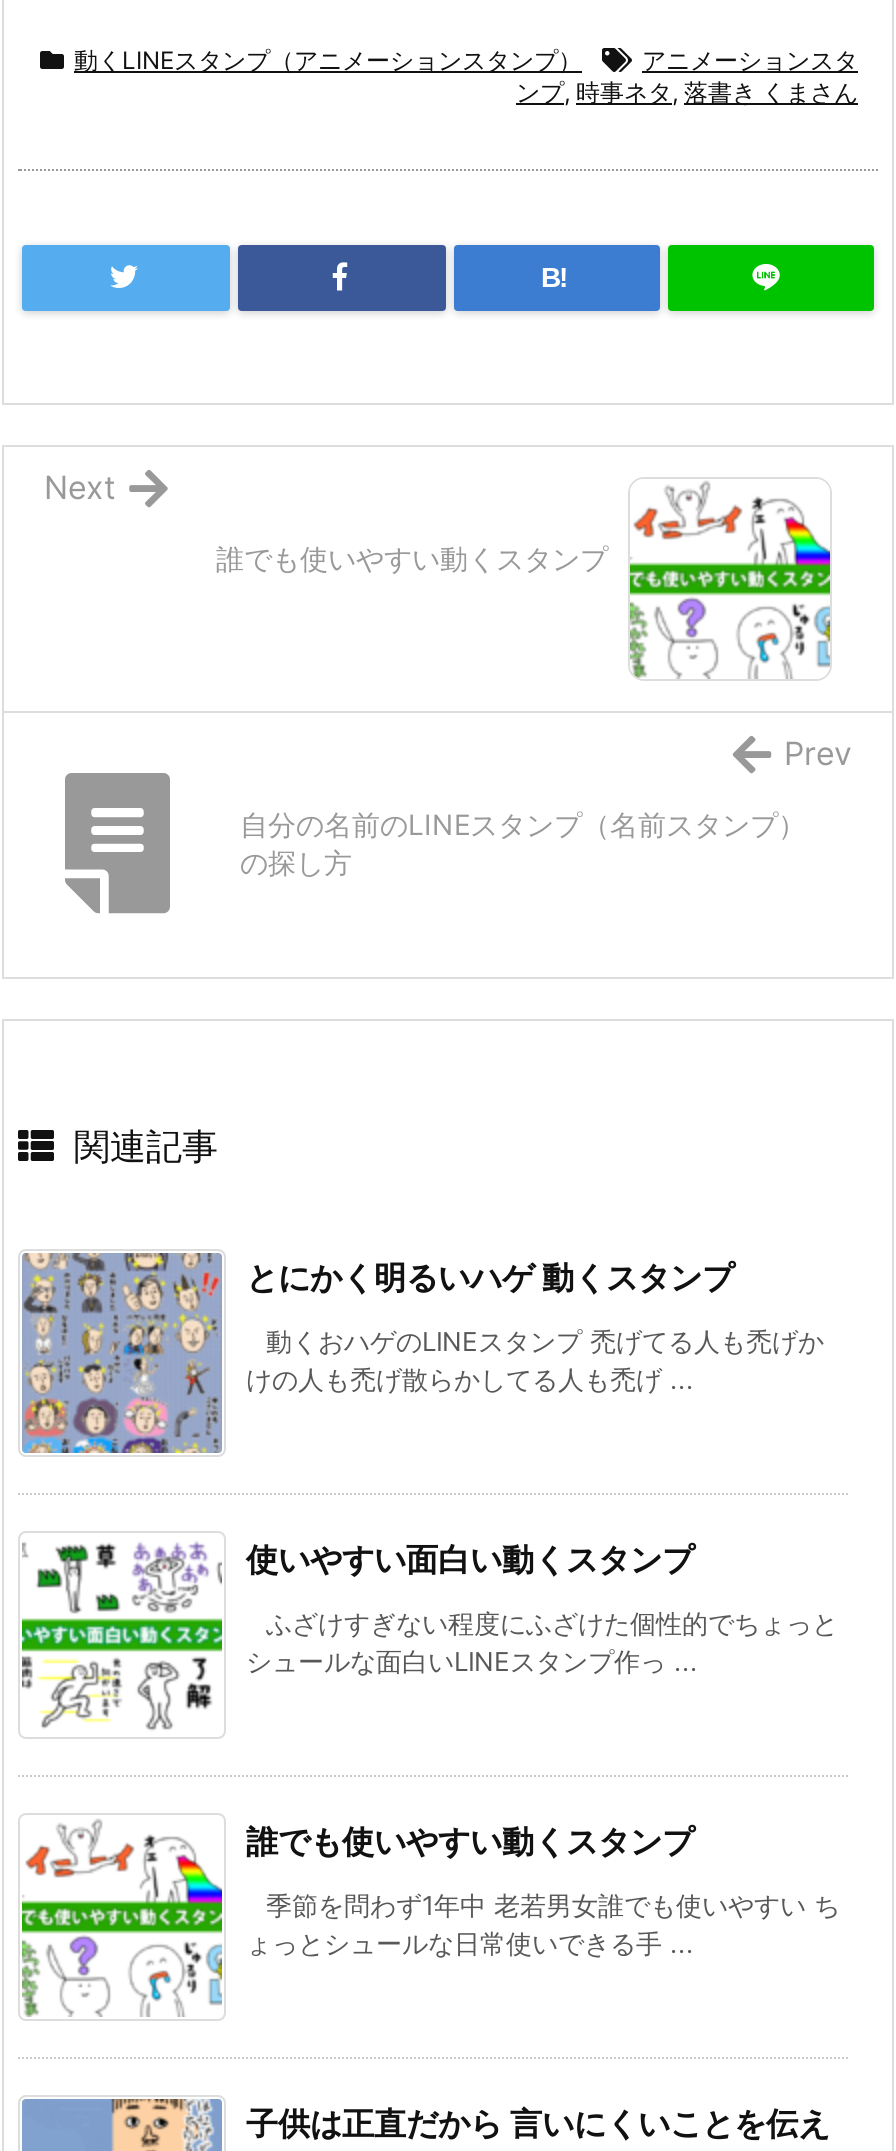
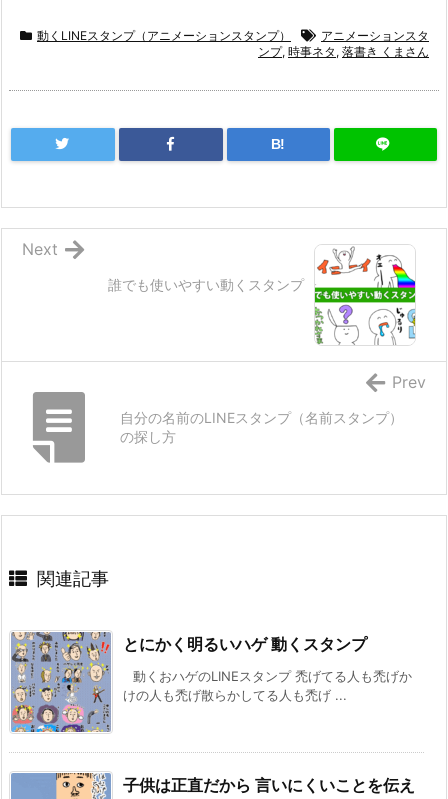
- [image]
- 使いやすい面白い動くスタンプ
- ふざけすぎない程度にふざけた個性的でちょっと
- シュールな面白いLINEスタンプ作っ ...

- [image]
- 誰でも使いやすい動くスタンプ
- 季節を問わず1年中 老若男女誰でも使いやすい ち
- ょっとシュールな日常使いできる手 ...
